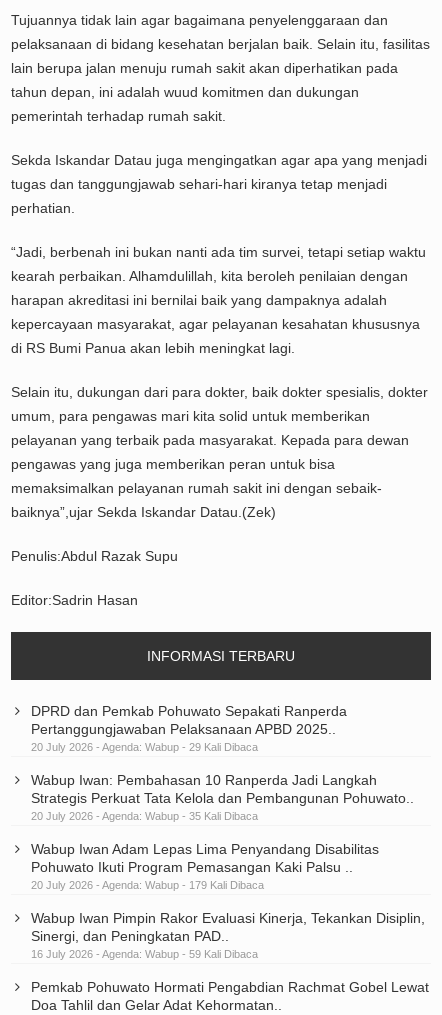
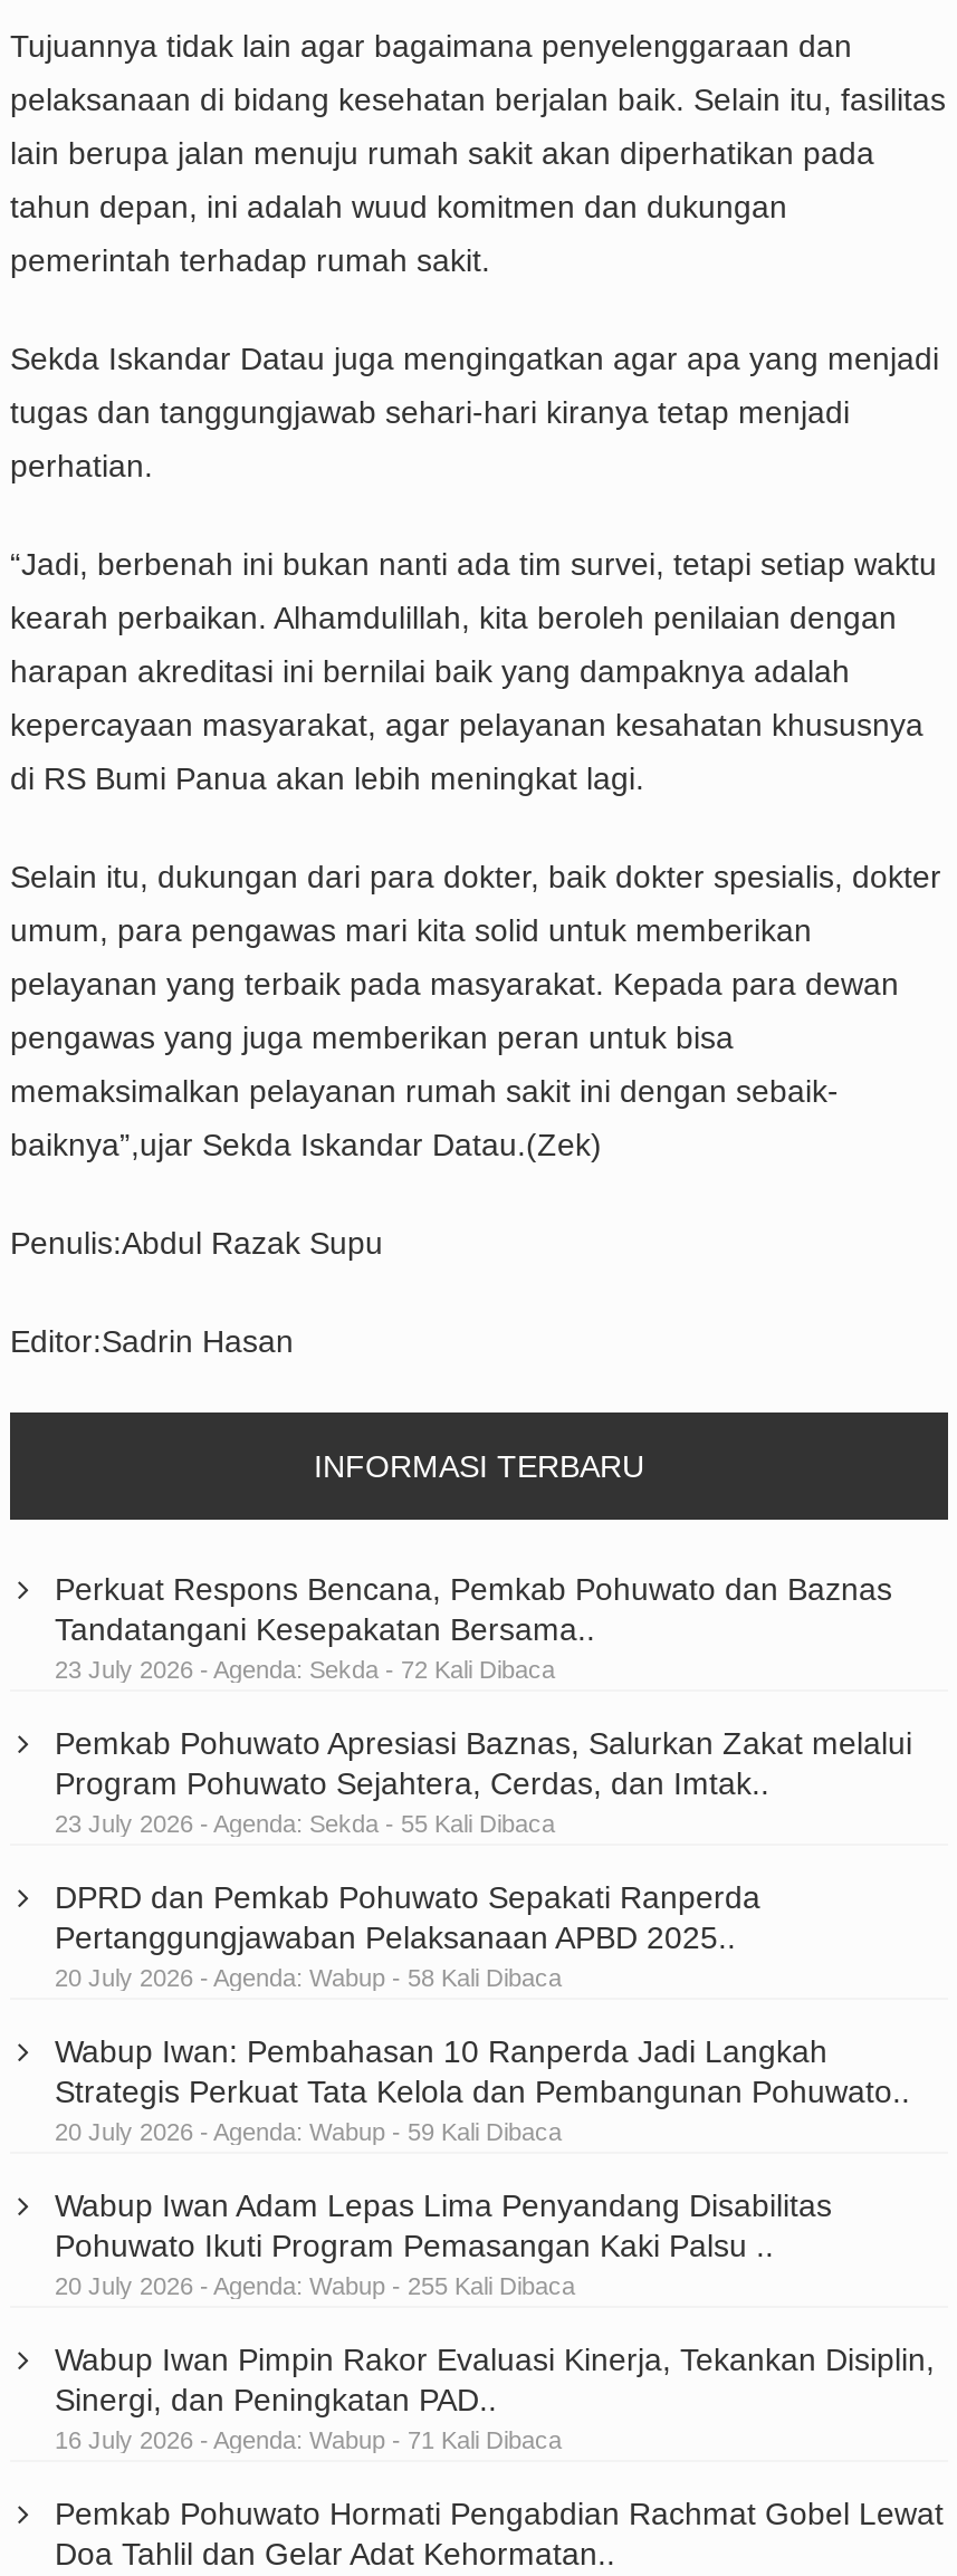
+ Perkuat Respons Bencana, Pemkab Pohuwato dan Baznas
+ Tandatangani Kesepakatan Bersama..
+ 23 July 2026 - Agenda: Sekda - 72 Kali Dibaca
+ Pemkab Pohuwato Apresiasi Baznas, Salurkan Zakat melalui
+ Program Pohuwato Sejahtera, Cerdas, dan Imtak..
+ 23 July 2026 - Agenda: Sekda - 55 Kali Dibaca

- 20 July 2026 - Agenda: Wabup - 29 Kali Dibaca
+ 20 July 2026 - Agenda: Wabup - 58 Kali Dibaca

- 20 July 2026 - Agenda: Wabup - 35 Kali Dibaca
+ 20 July 2026 - Agenda: Wabup - 59 Kali Dibaca

- 20 July 2026 - Agenda: Wabup - 179 Kali Dibaca
+ 20 July 2026 - Agenda: Wabup - 255 Kali Dibaca

- 16 July 2026 - Agenda: Wabup - 59 Kali Dibaca
+ 16 July 2026 - Agenda: Wabup - 71 Kali Dibaca
